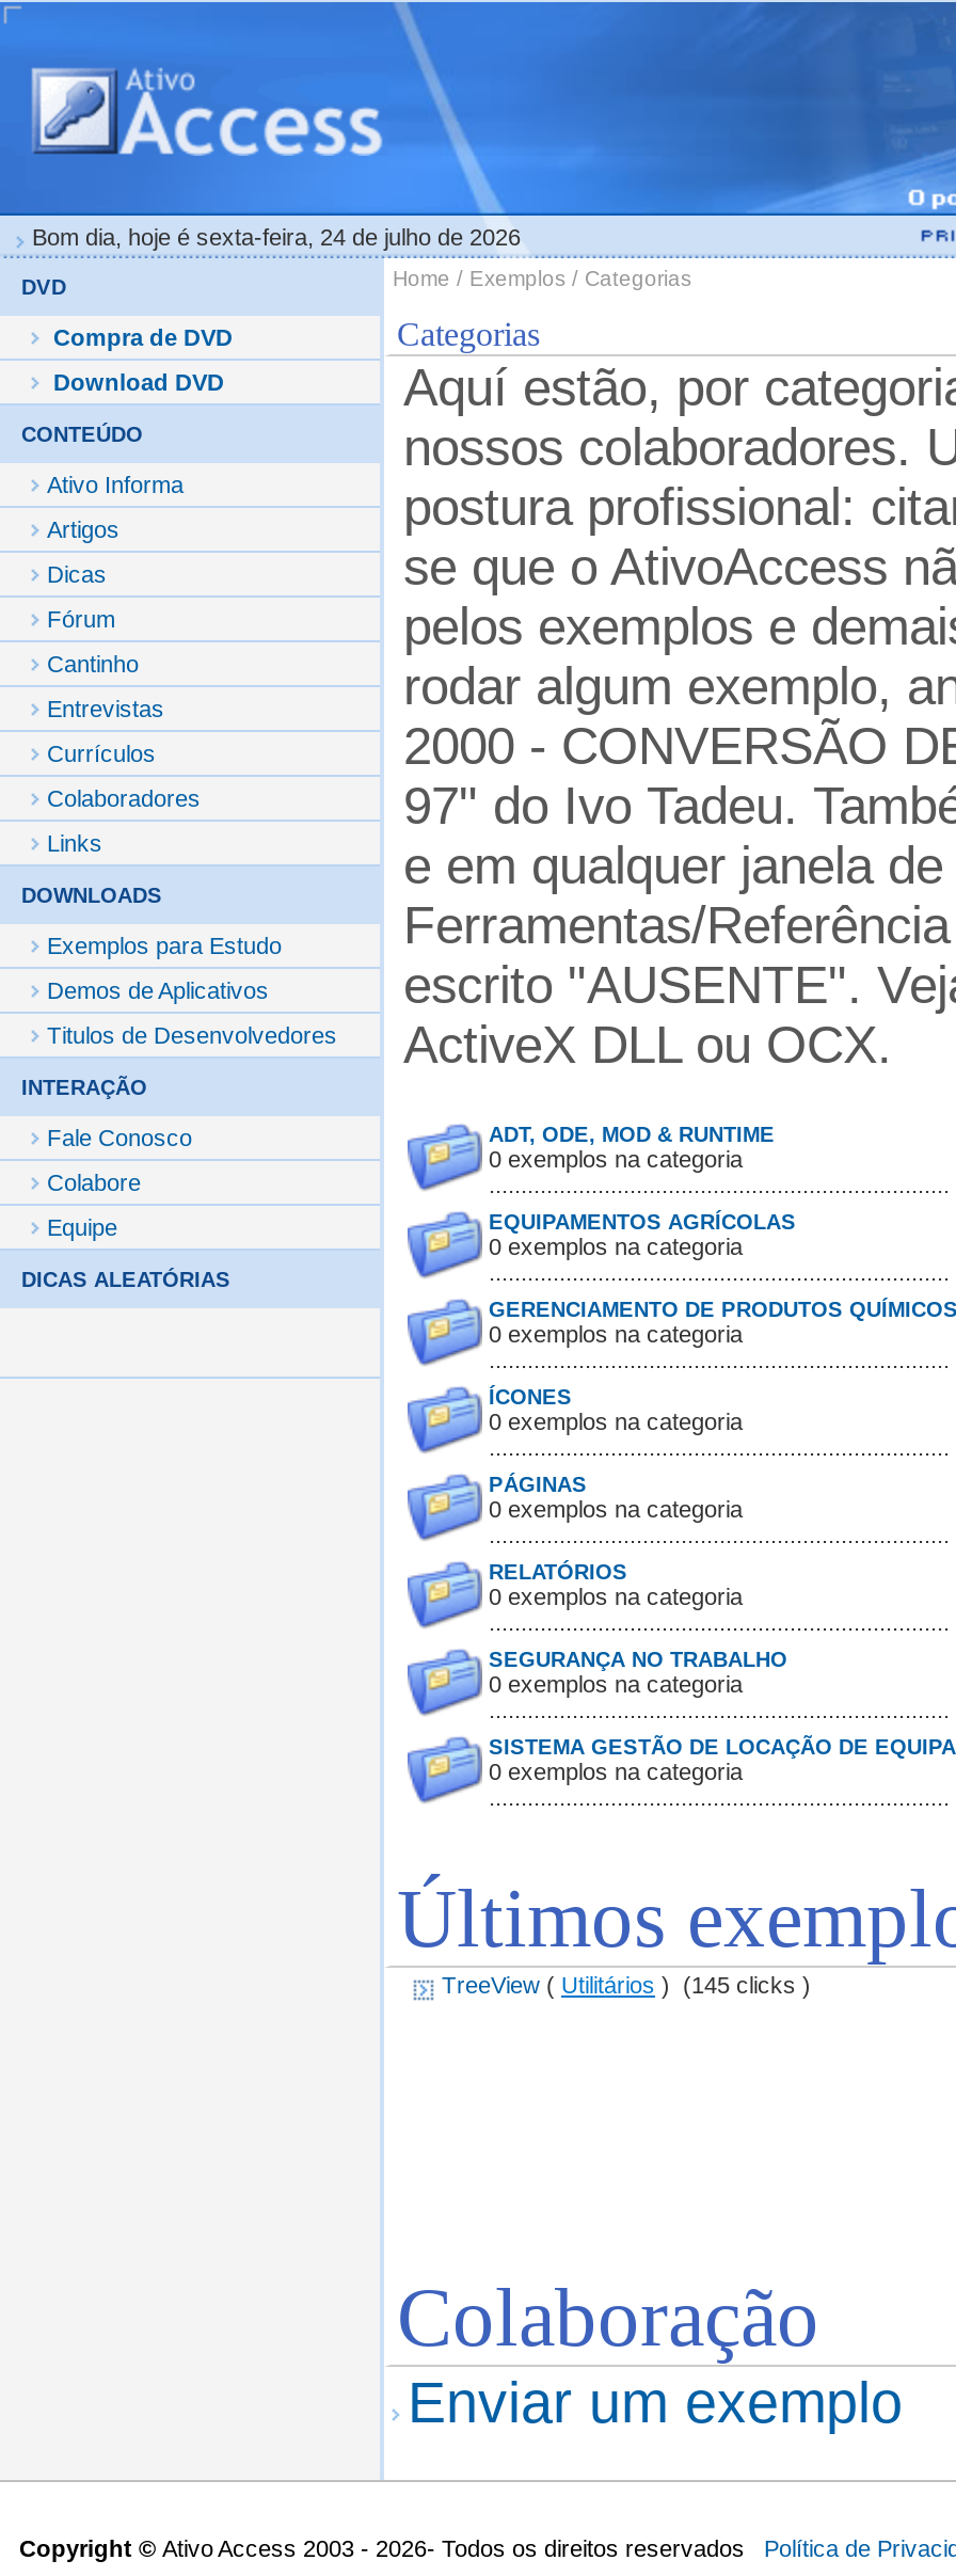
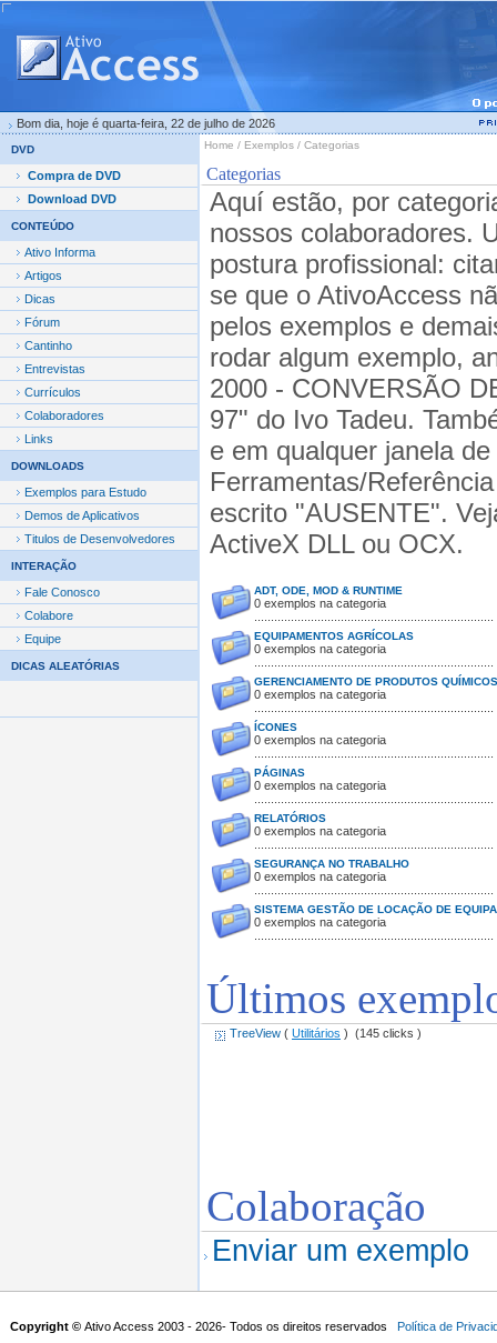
- Bom dia, hoje é sexta-feira, 24 de julho de 2026
+ Bom dia, hoje é quarta-feira, 22 de julho de 2026
